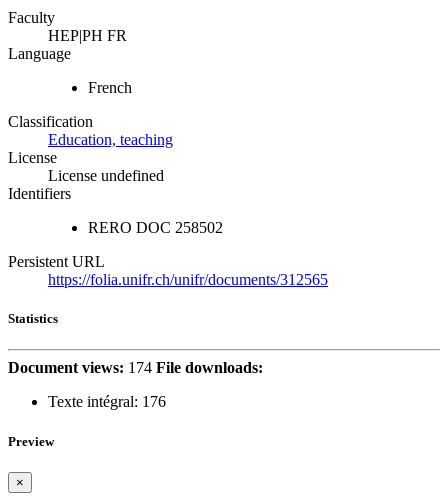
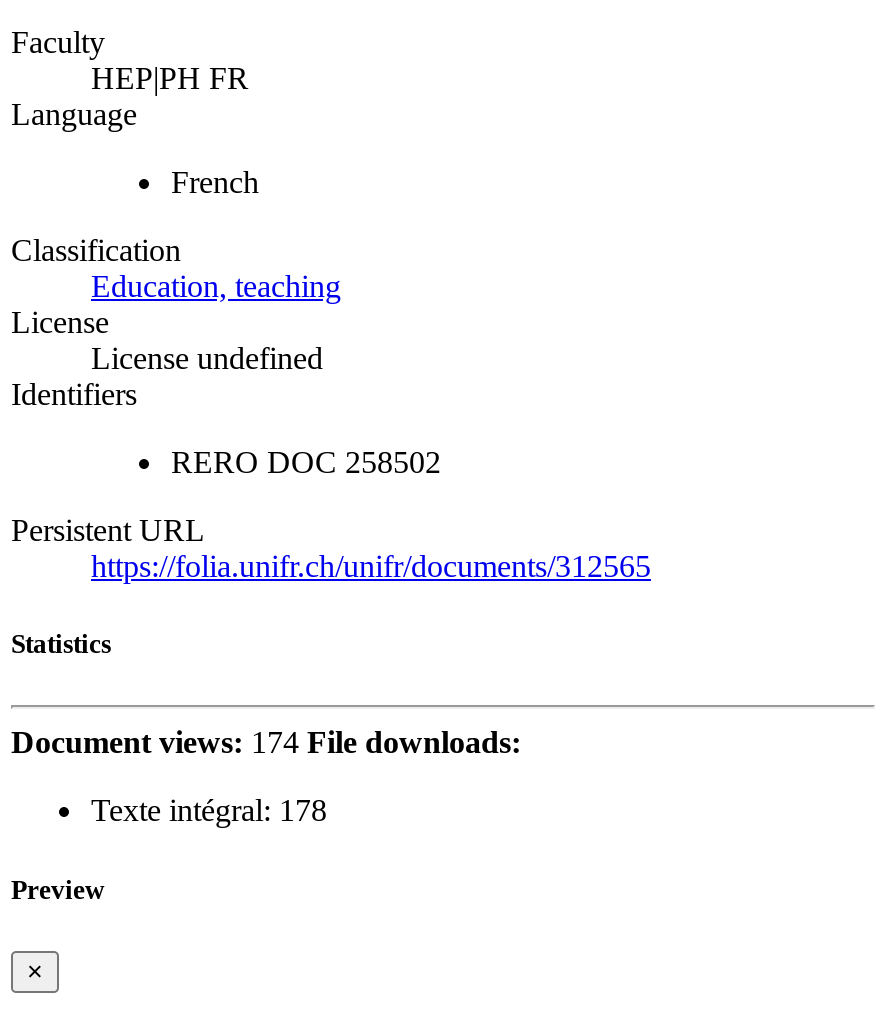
- Texte intégral: 176
+ Texte intégral: 178
